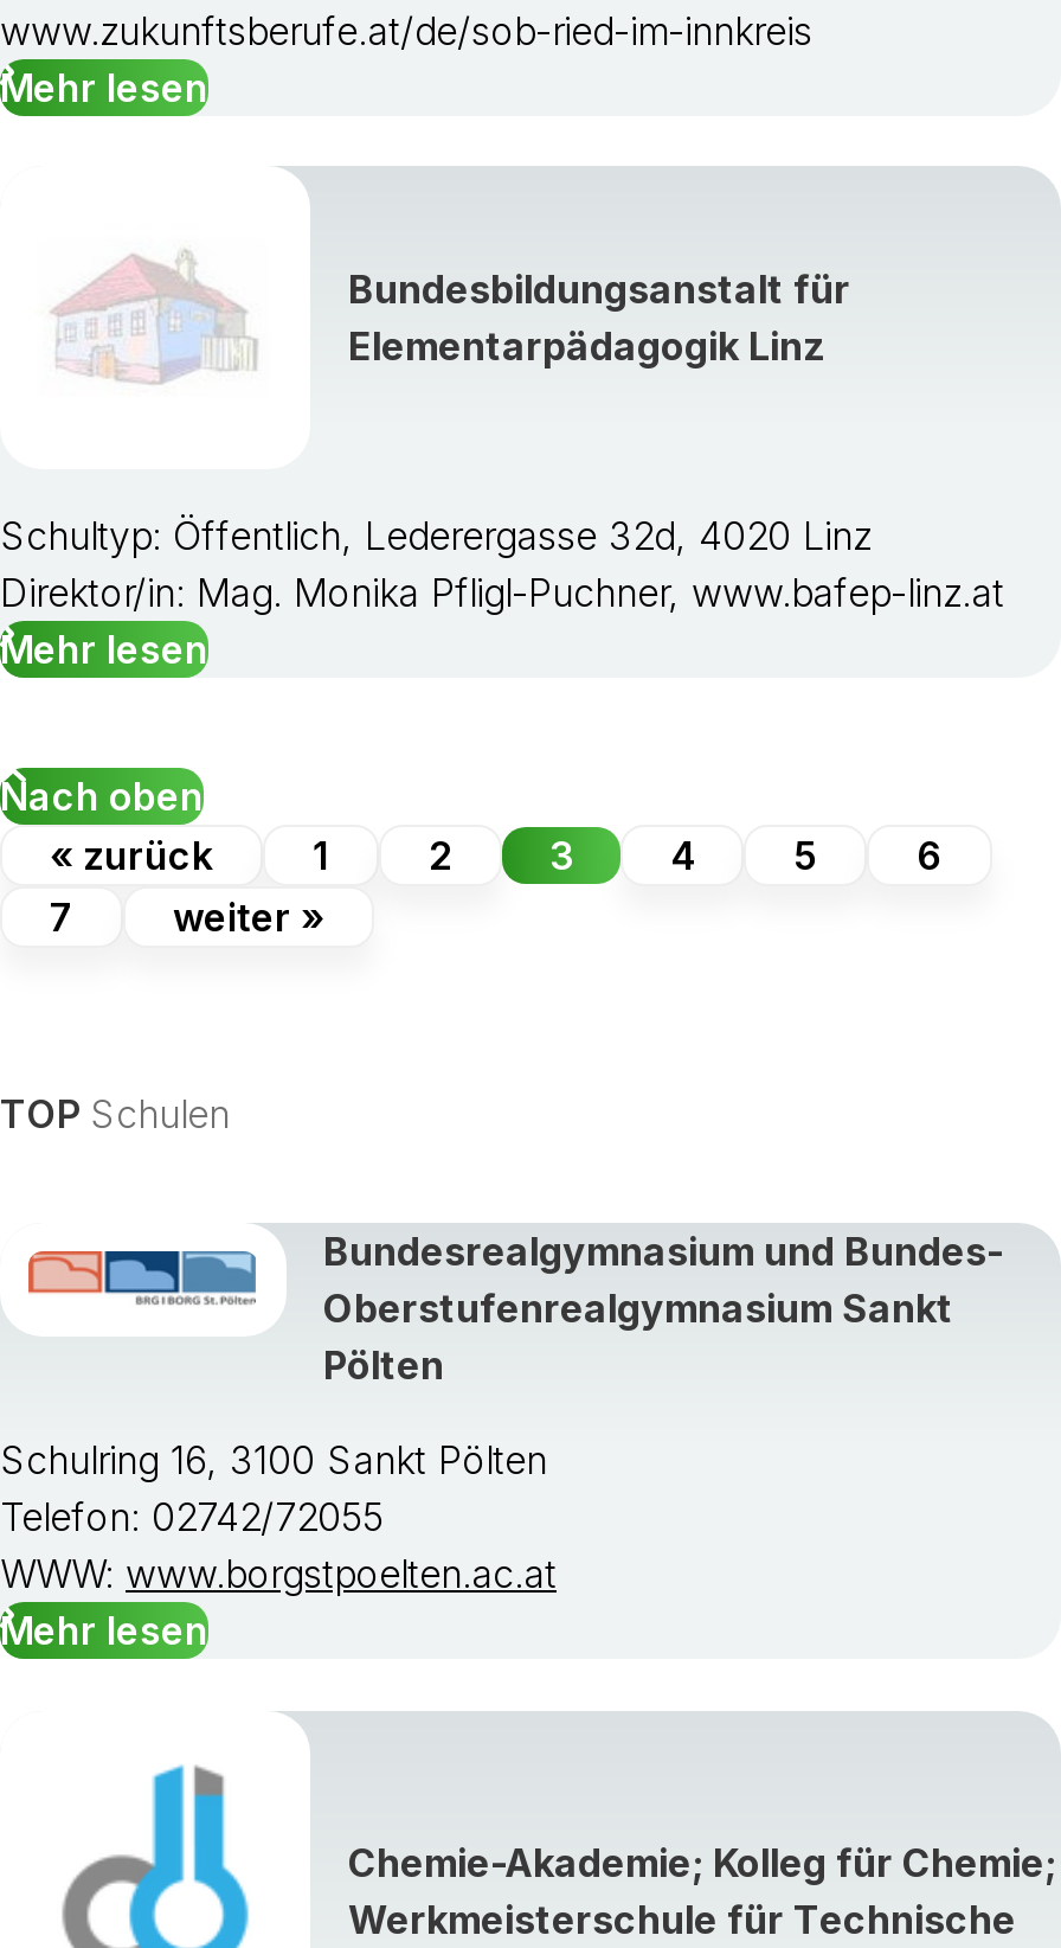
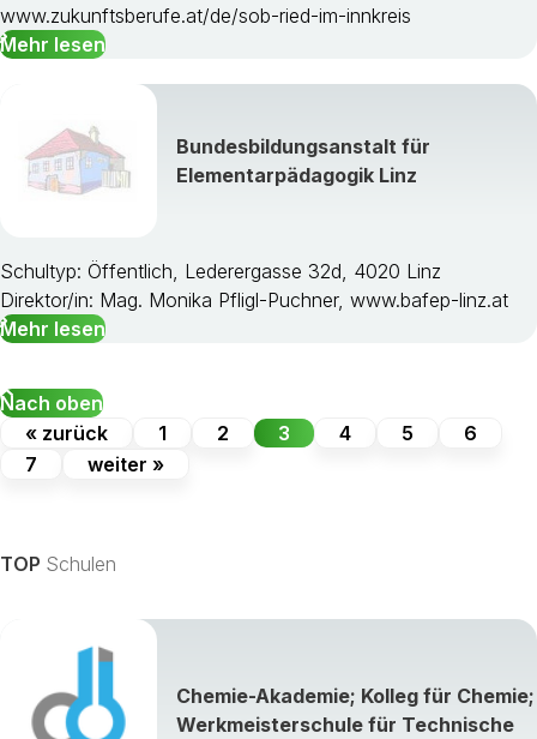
- [image]
- Bundesrealgymnasium und Bundes-
- Oberstufenrealgymnasium Sankt
- Pölten
- Schulring 16, 3100 Sankt Pölten
- Telefon: 02742/72055
- WWW: www.borgstpoelten.ac.at
- Mehr lesen
